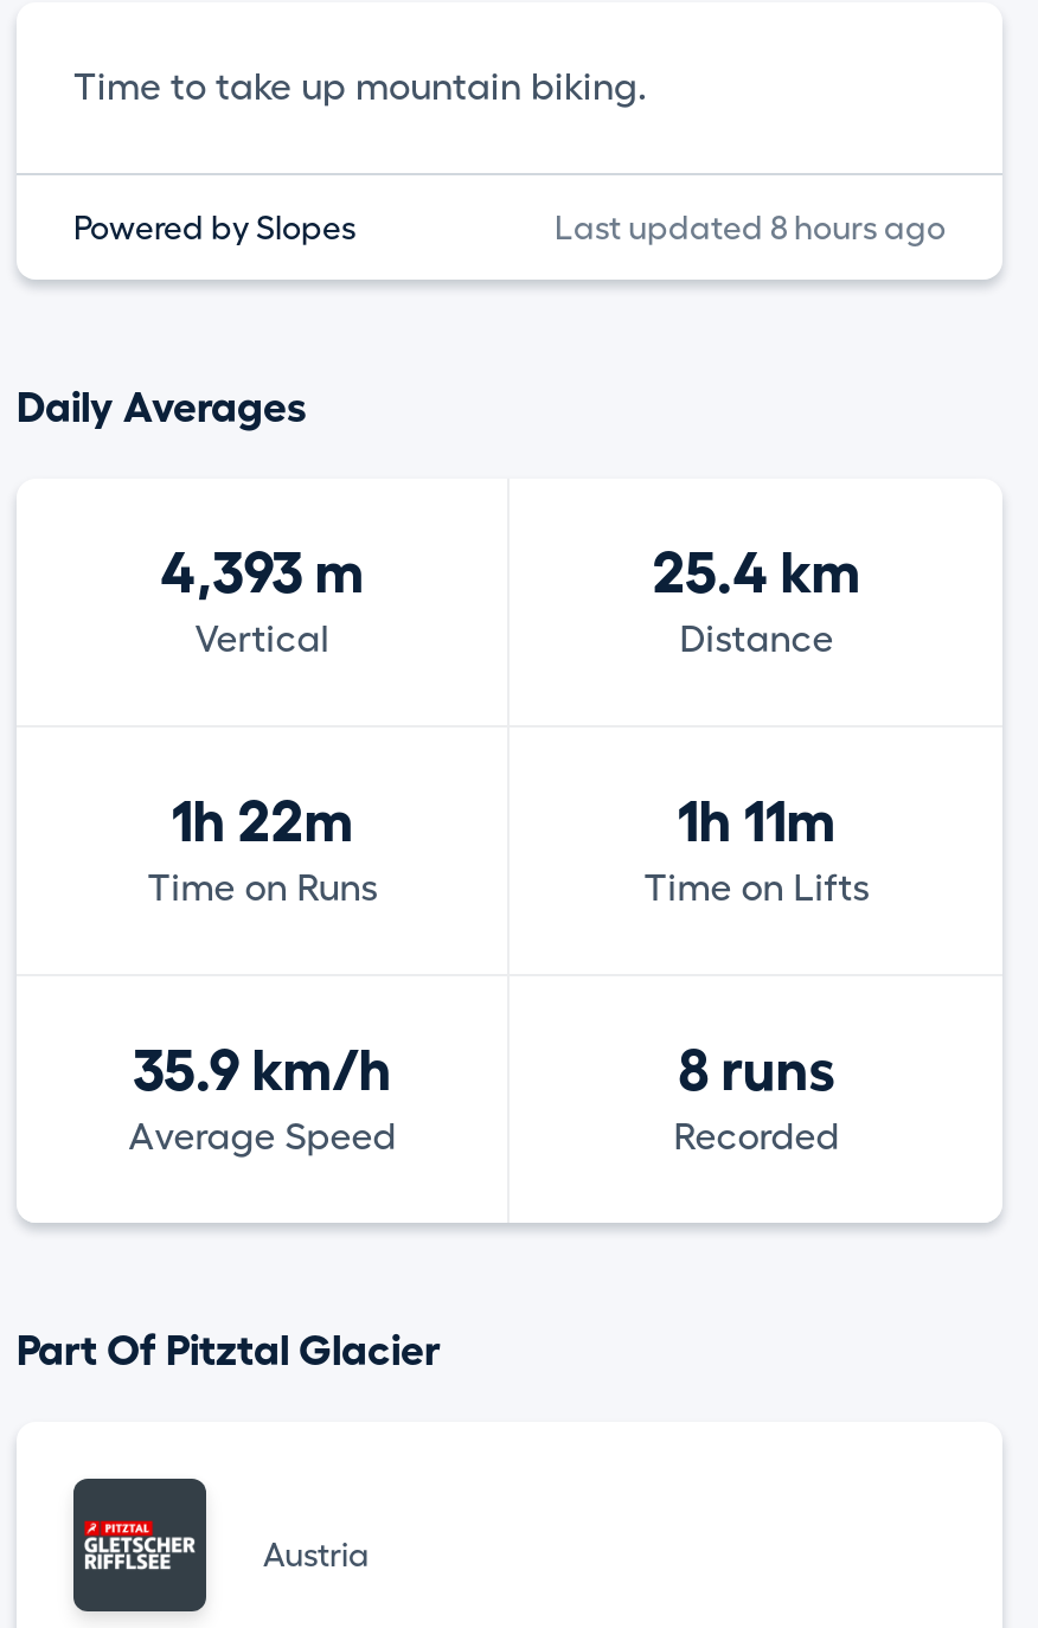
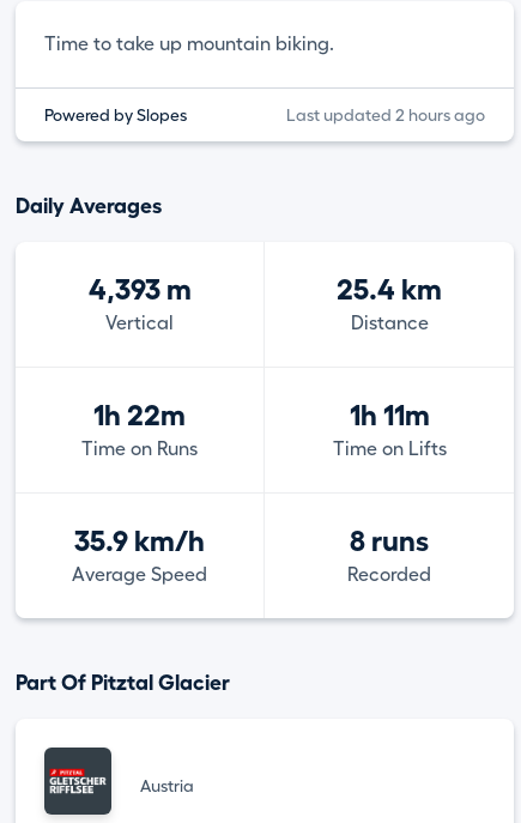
- Last updated 8 hours ago
+ Last updated 2 hours ago
